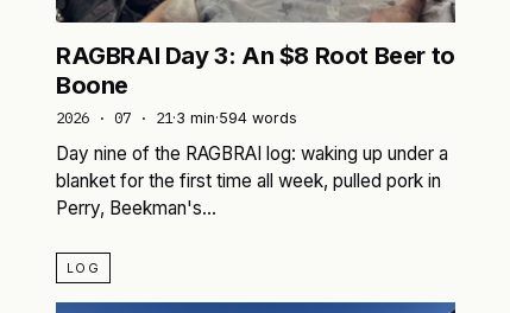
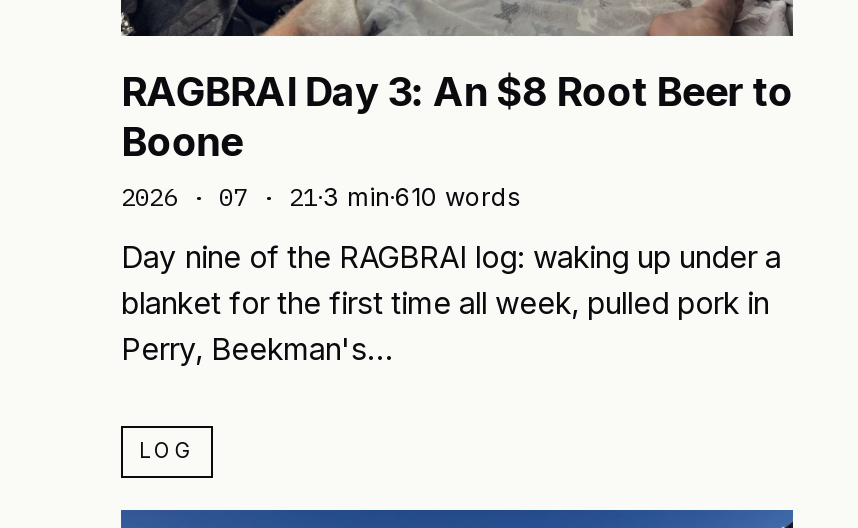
- 2026 · 07 · 21·3 min·594 words
+ 2026 · 07 · 21·3 min·610 words
